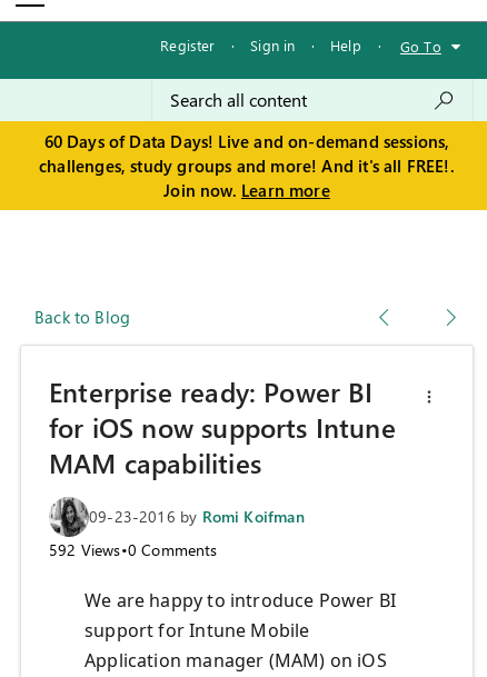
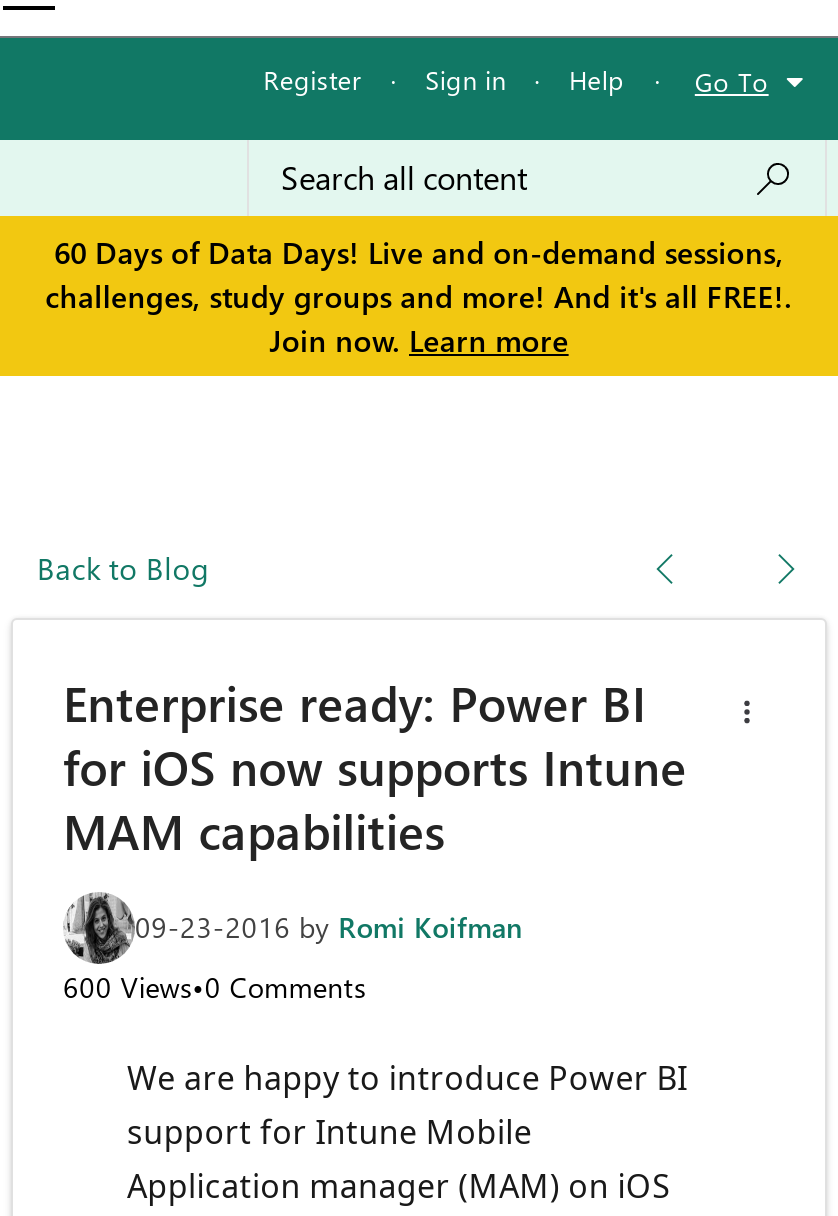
- 592 Views•0 Comments
+ 600 Views•0 Comments
